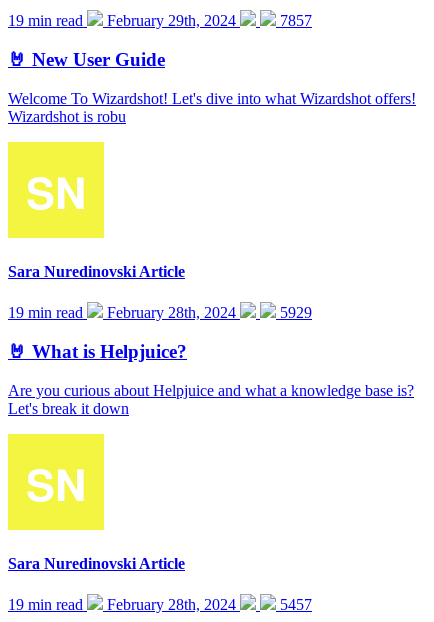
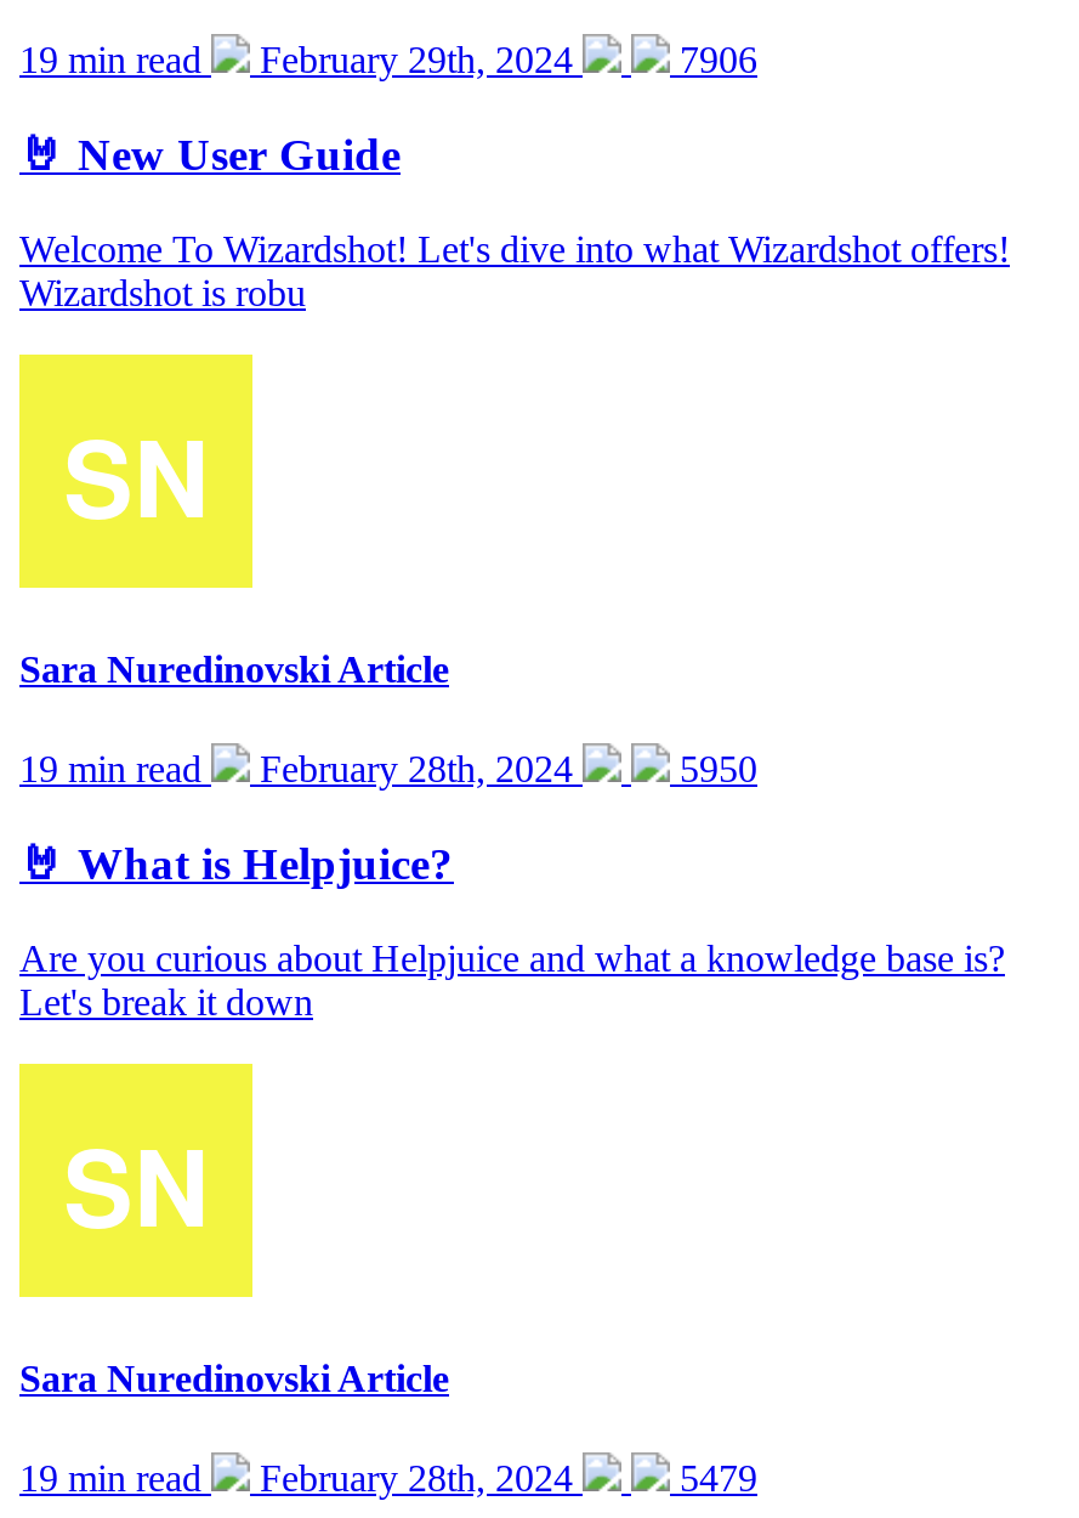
- 7857
+ 7906

- 5929
+ 5950

- 5457
+ 5479
